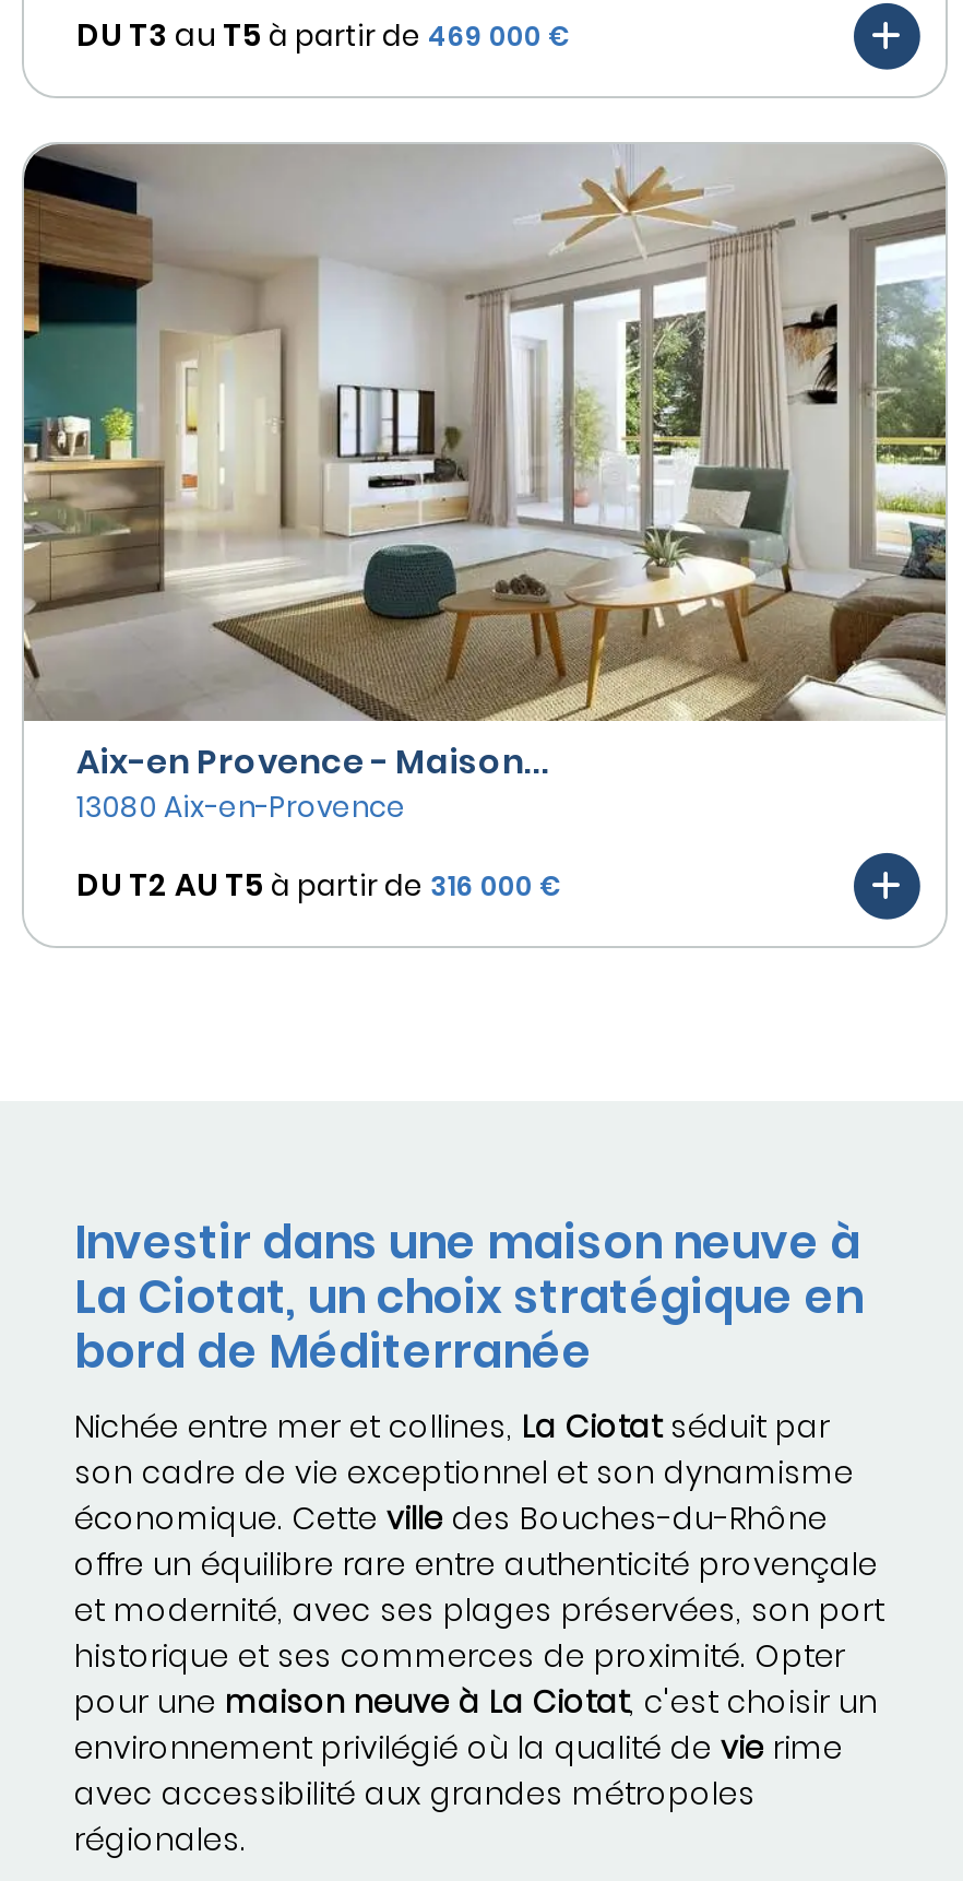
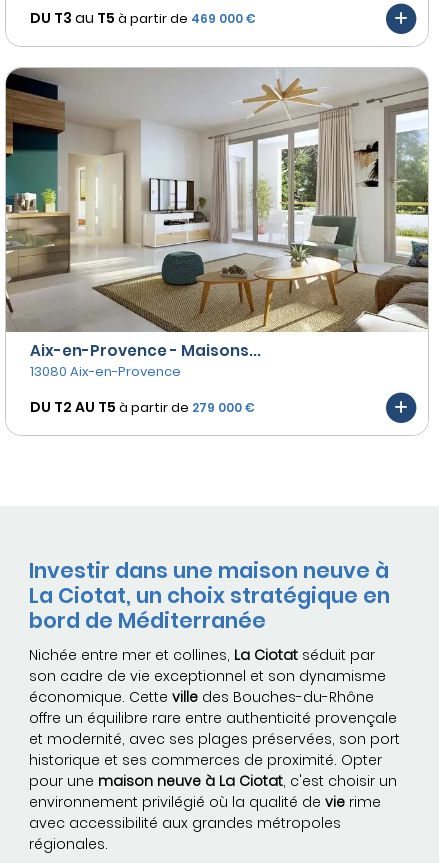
- Aix-en Provence - Maison...
+ Aix-en-Provence - Maisons...

- DU T2 AU T5 à partir de 316 000 €
+ DU T2 AU T5 à partir de 279 000 €
